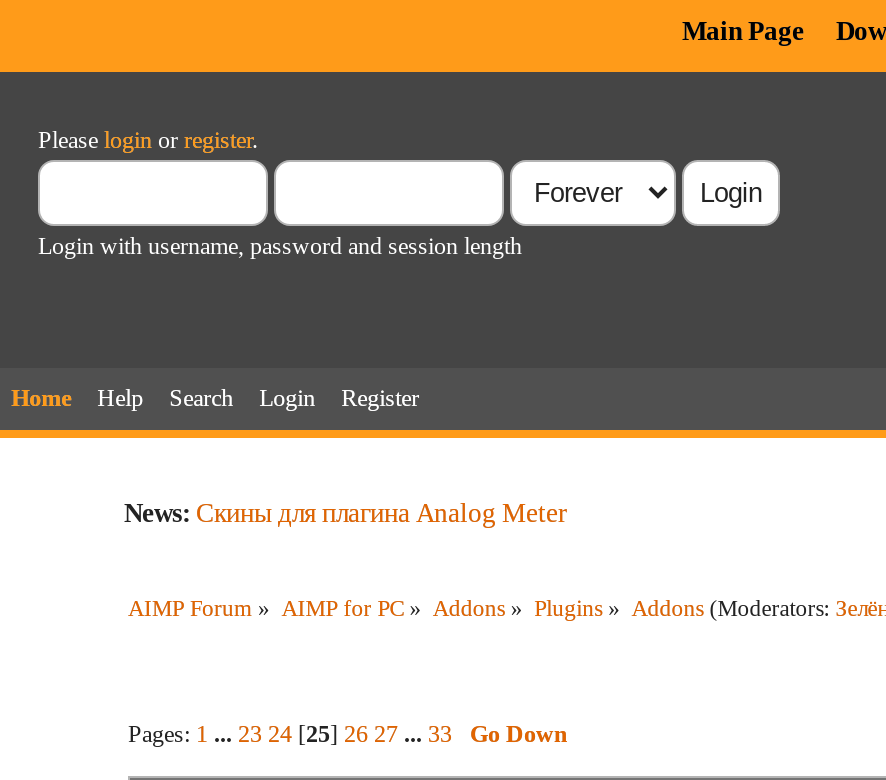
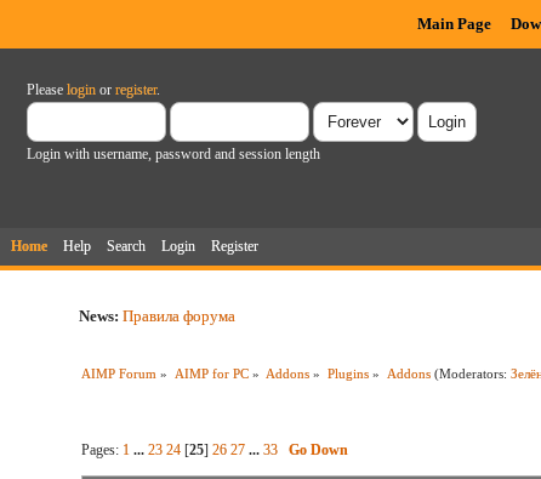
- News: Скины для плагина Analog Meter
+ News: Правила форума
